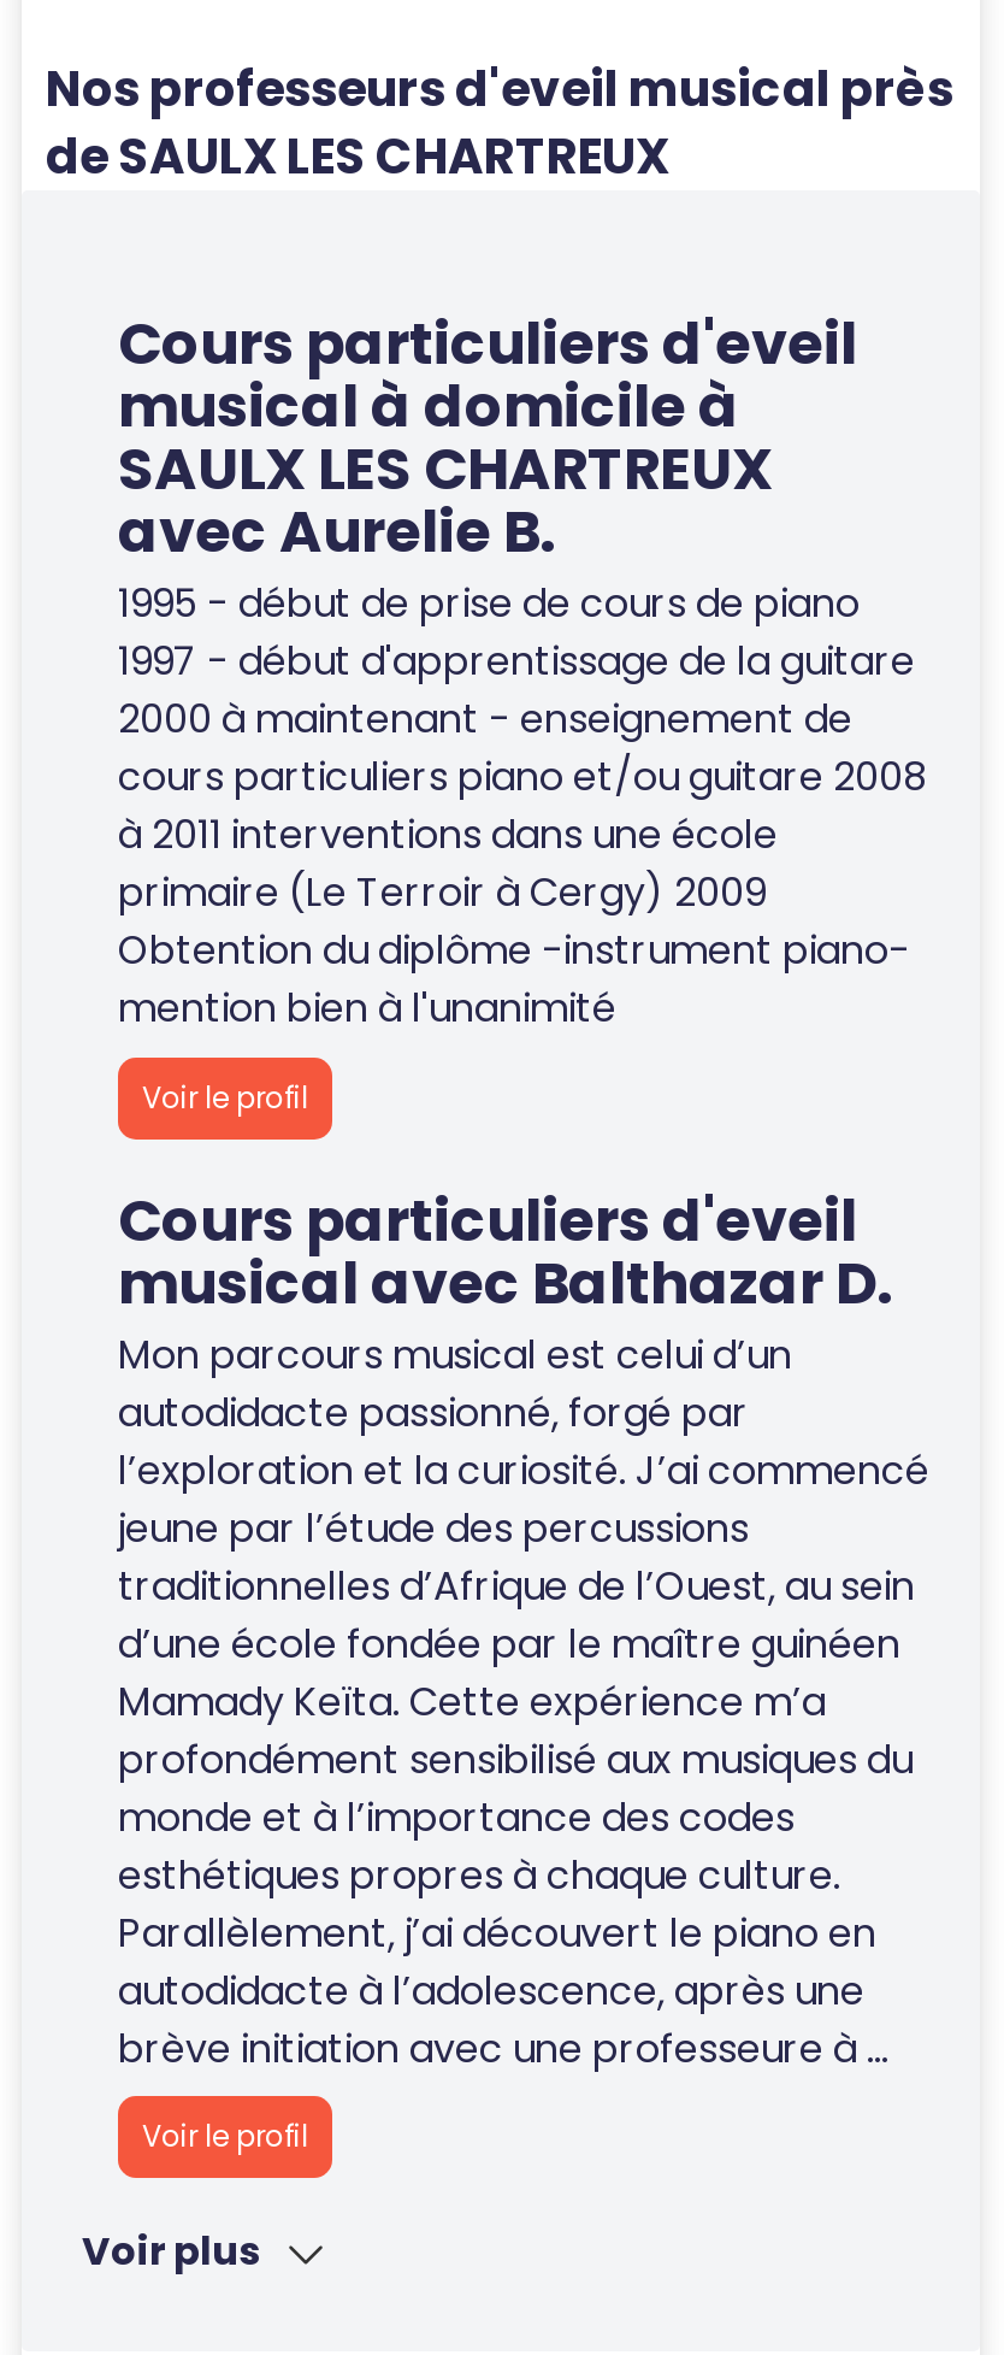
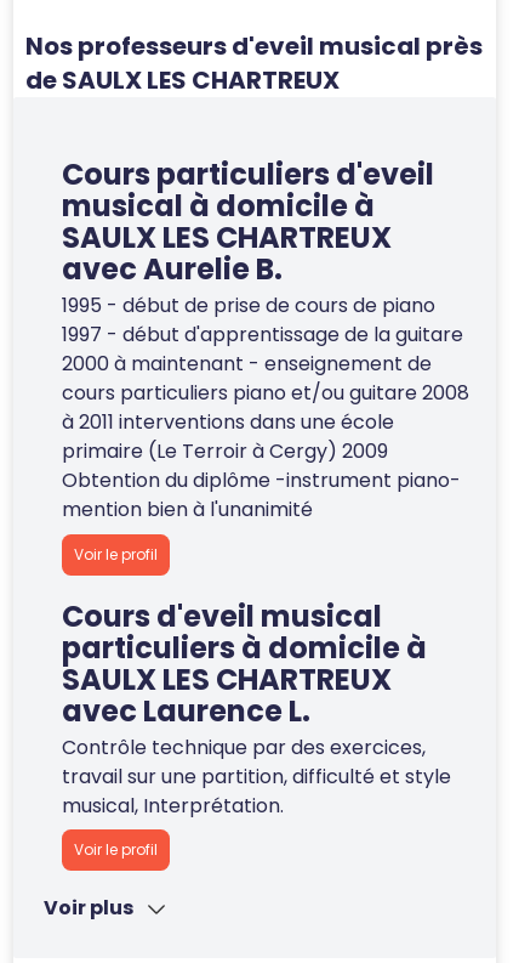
- Cours particuliers d'eveil
- musical avec Balthazar D.
- Mon parcours musical est celui d’un
- autodidacte passionné, forgé par
- l’exploration et la curiosité. J’ai commencé
- jeune par l’étude des percussions
- traditionnelles d’Afrique de l’Ouest, au sein
- d’une école fondée par le maître guinéen
- Mamady Keïta. Cette expérience m’a
- profondément sensibilisé aux musiques du
- monde et à l’importance des codes
- esthétiques propres à chaque culture.
- Parallèlement, j’ai découvert le piano en
- autodidacte à l’adolescence, après une
- brève initiation avec une professeure à ...
+ Cours d'eveil musical
+ particuliers à domicile à
+ SAULX LES CHARTREUX
+ avec Laurence L.
+ Contrôle technique par des exercices,
+ travail sur une partition, difficulté et style
+ musical, Interprétation.
